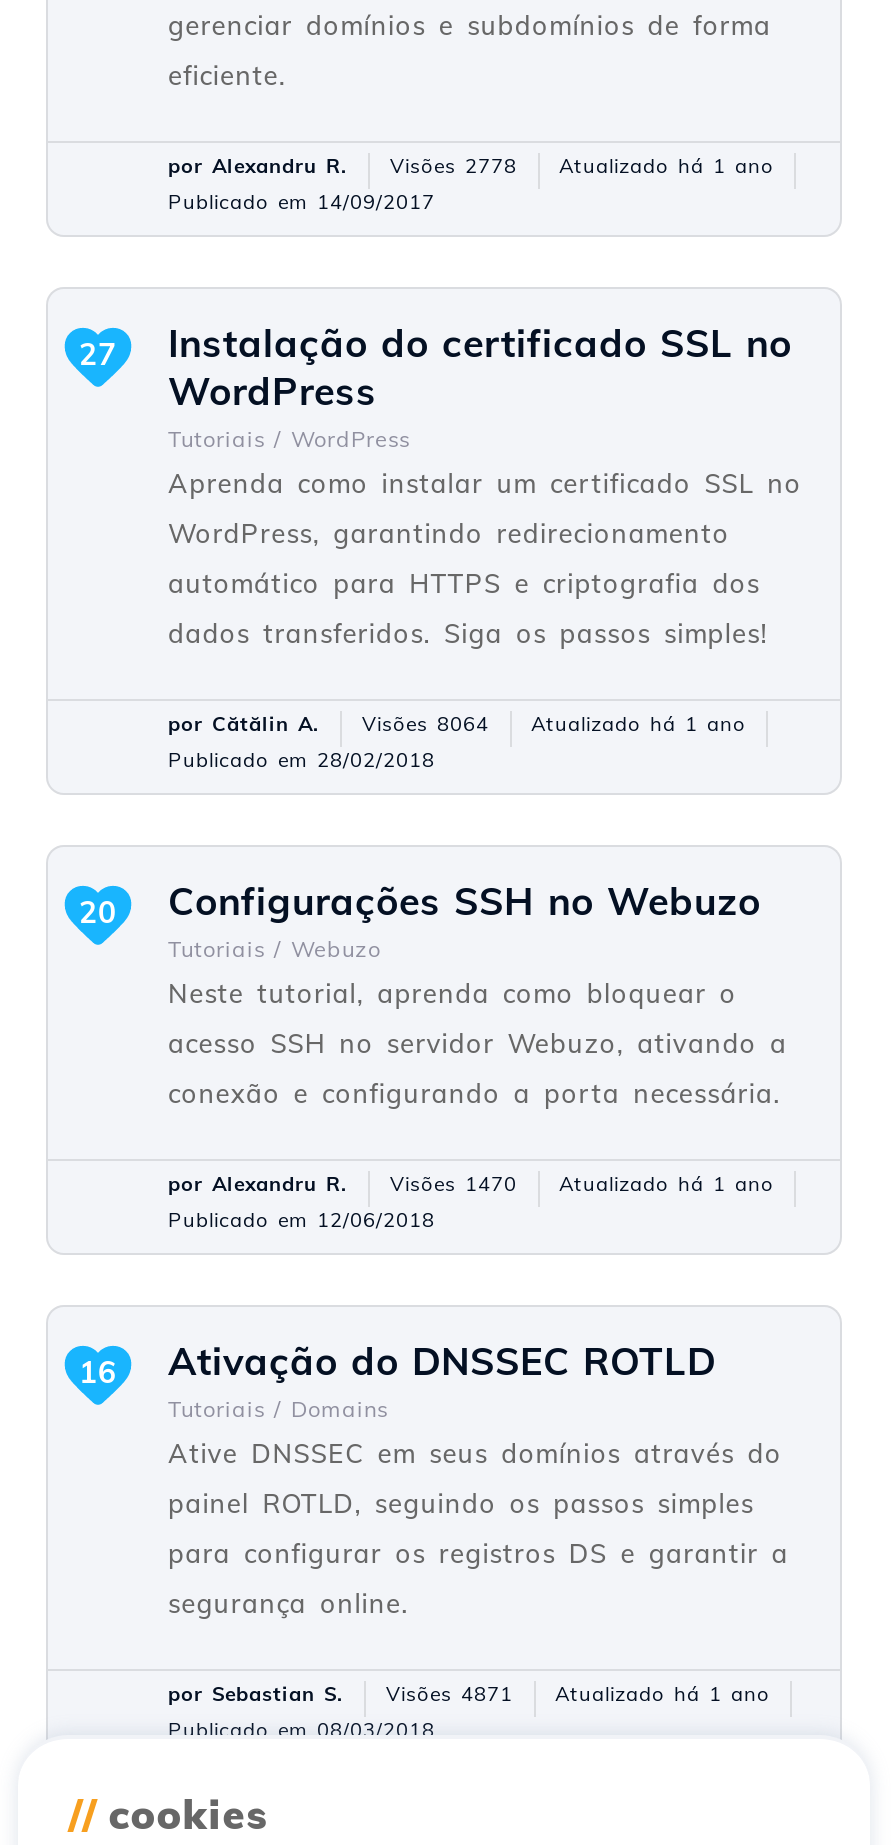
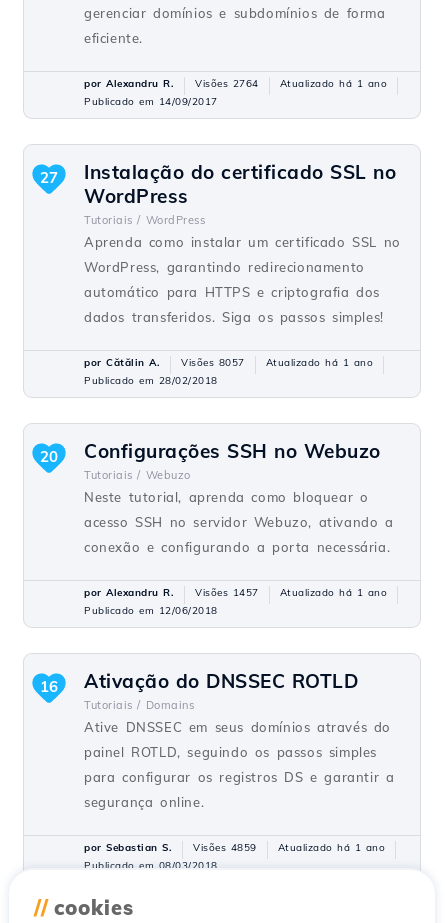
- por Alexandru R. Visões 2778 Atualizado há 1 ano
+ por Alexandru R. Visões 2764 Atualizado há 1 ano

- por Cătălin A. Visões 8064 Atualizado há 1 ano
+ por Cătălin A. Visões 8057 Atualizado há 1 ano

- por Alexandru R. Visões 1470 Atualizado há 1 ano
+ por Alexandru R. Visões 1457 Atualizado há 1 ano

- por Sebastian S. Visões 4871 Atualizado há 1 ano
+ por Sebastian S. Visões 4859 Atualizado há 1 ano
